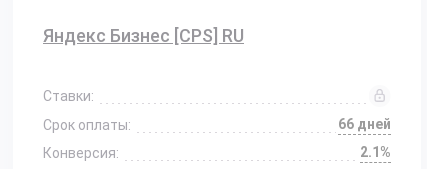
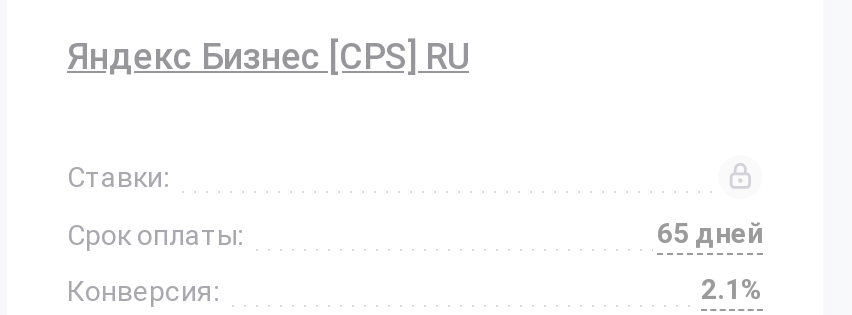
- 66 дней
+ 65 дней
